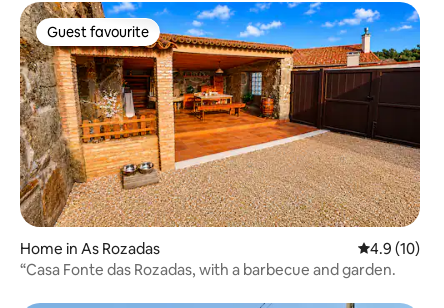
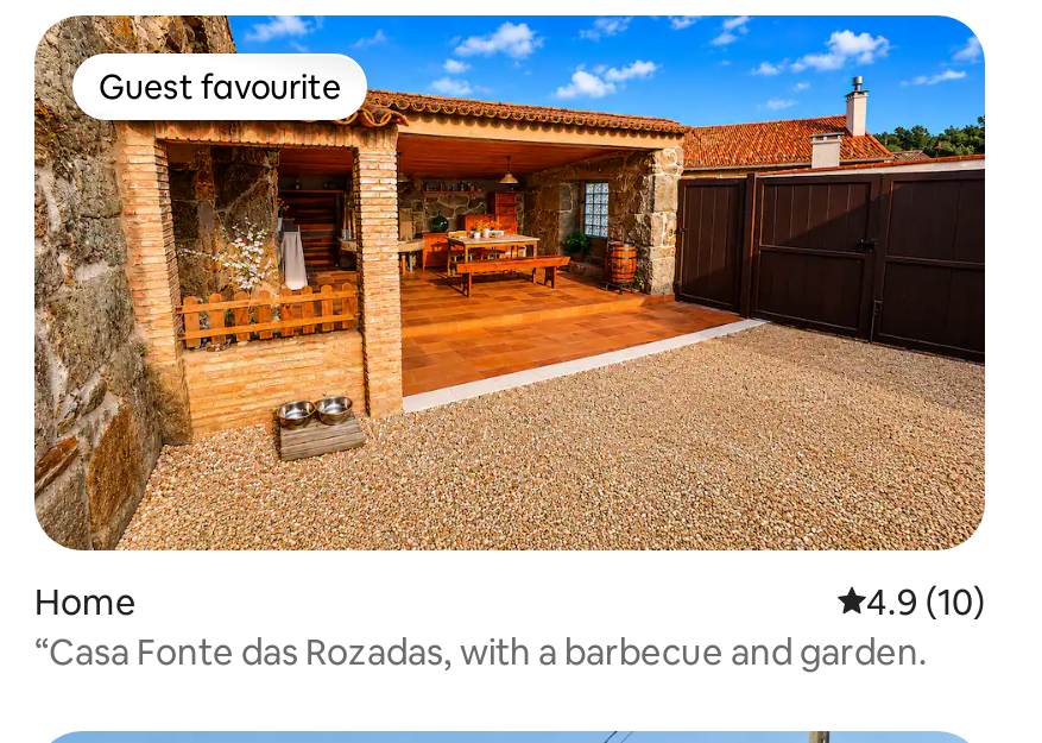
- Home in As Rozadas
+ Home
